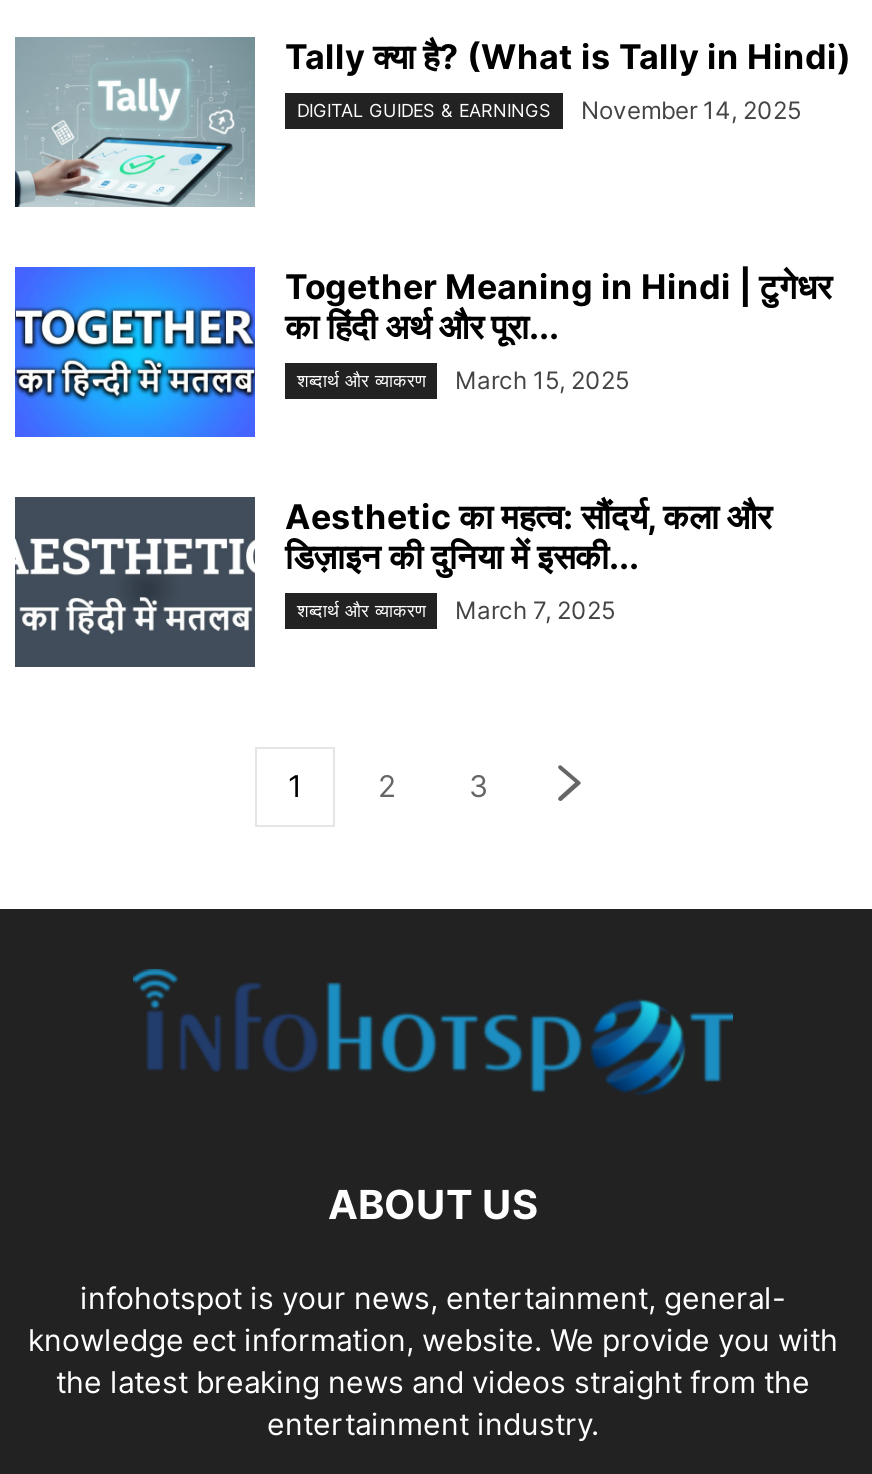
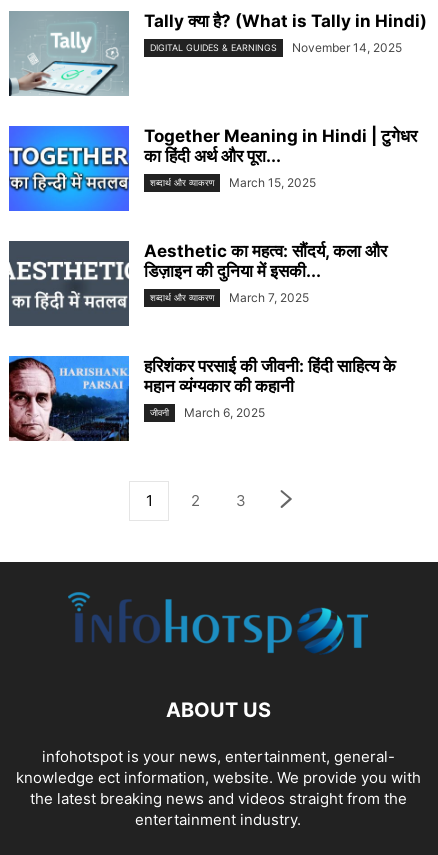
+ [image]
+ हरिशंकर परसाई की जीवनी: हिंदी साहित्य के
+ महान व्यंग्यकार की कहानी
+ जीवनी
+ March 6, 2025
